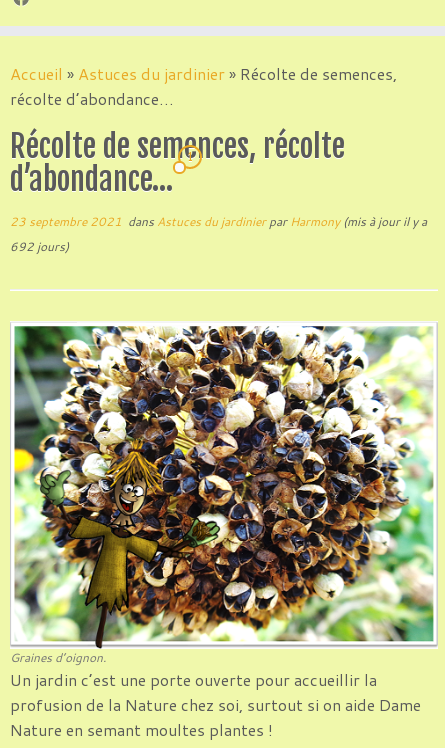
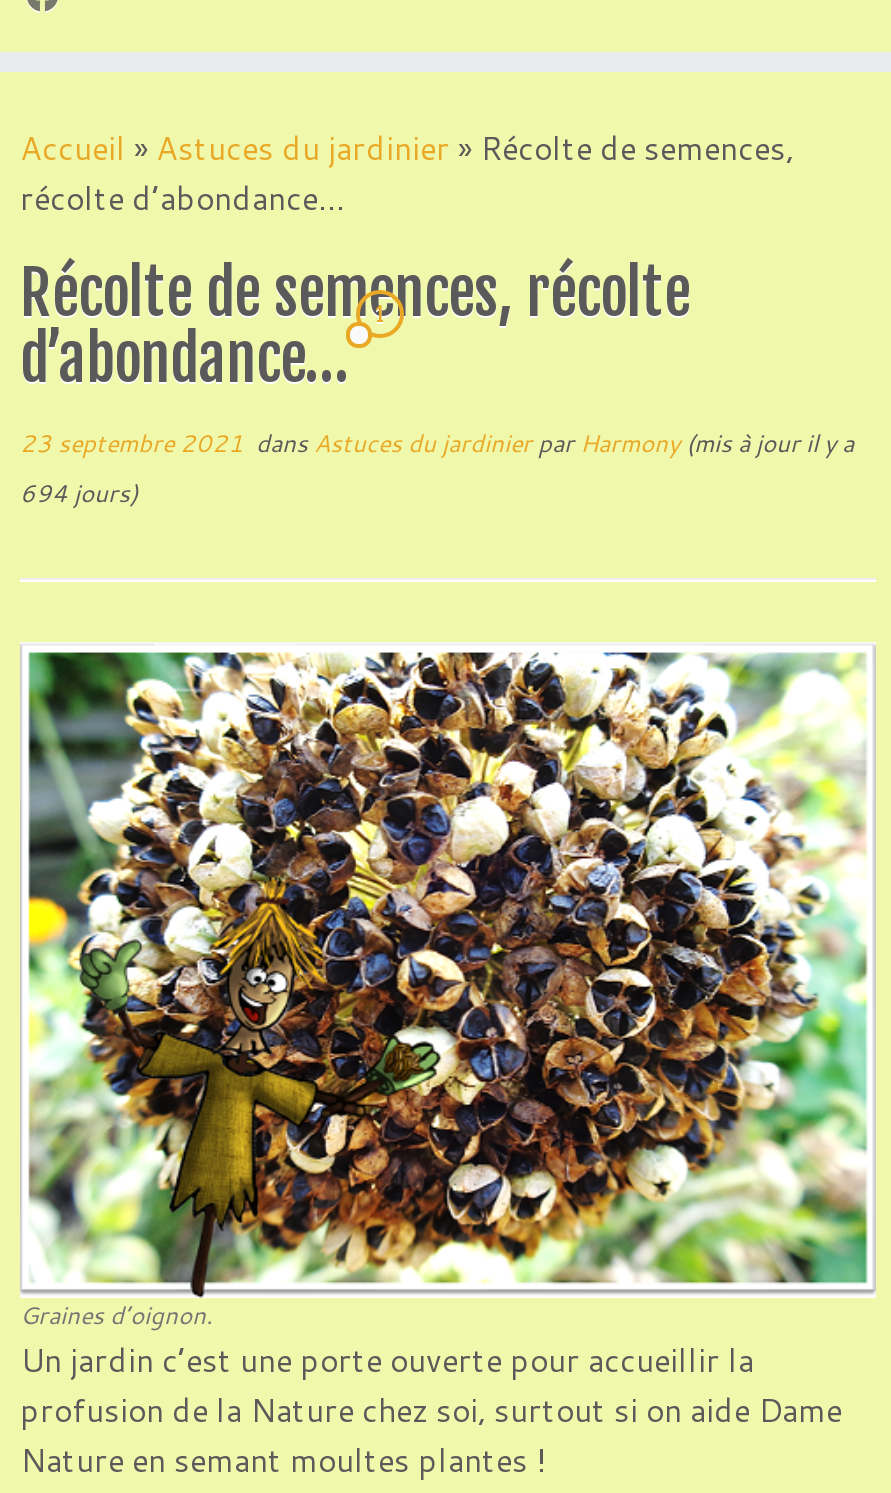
- 692 jours)
+ 694 jours)
